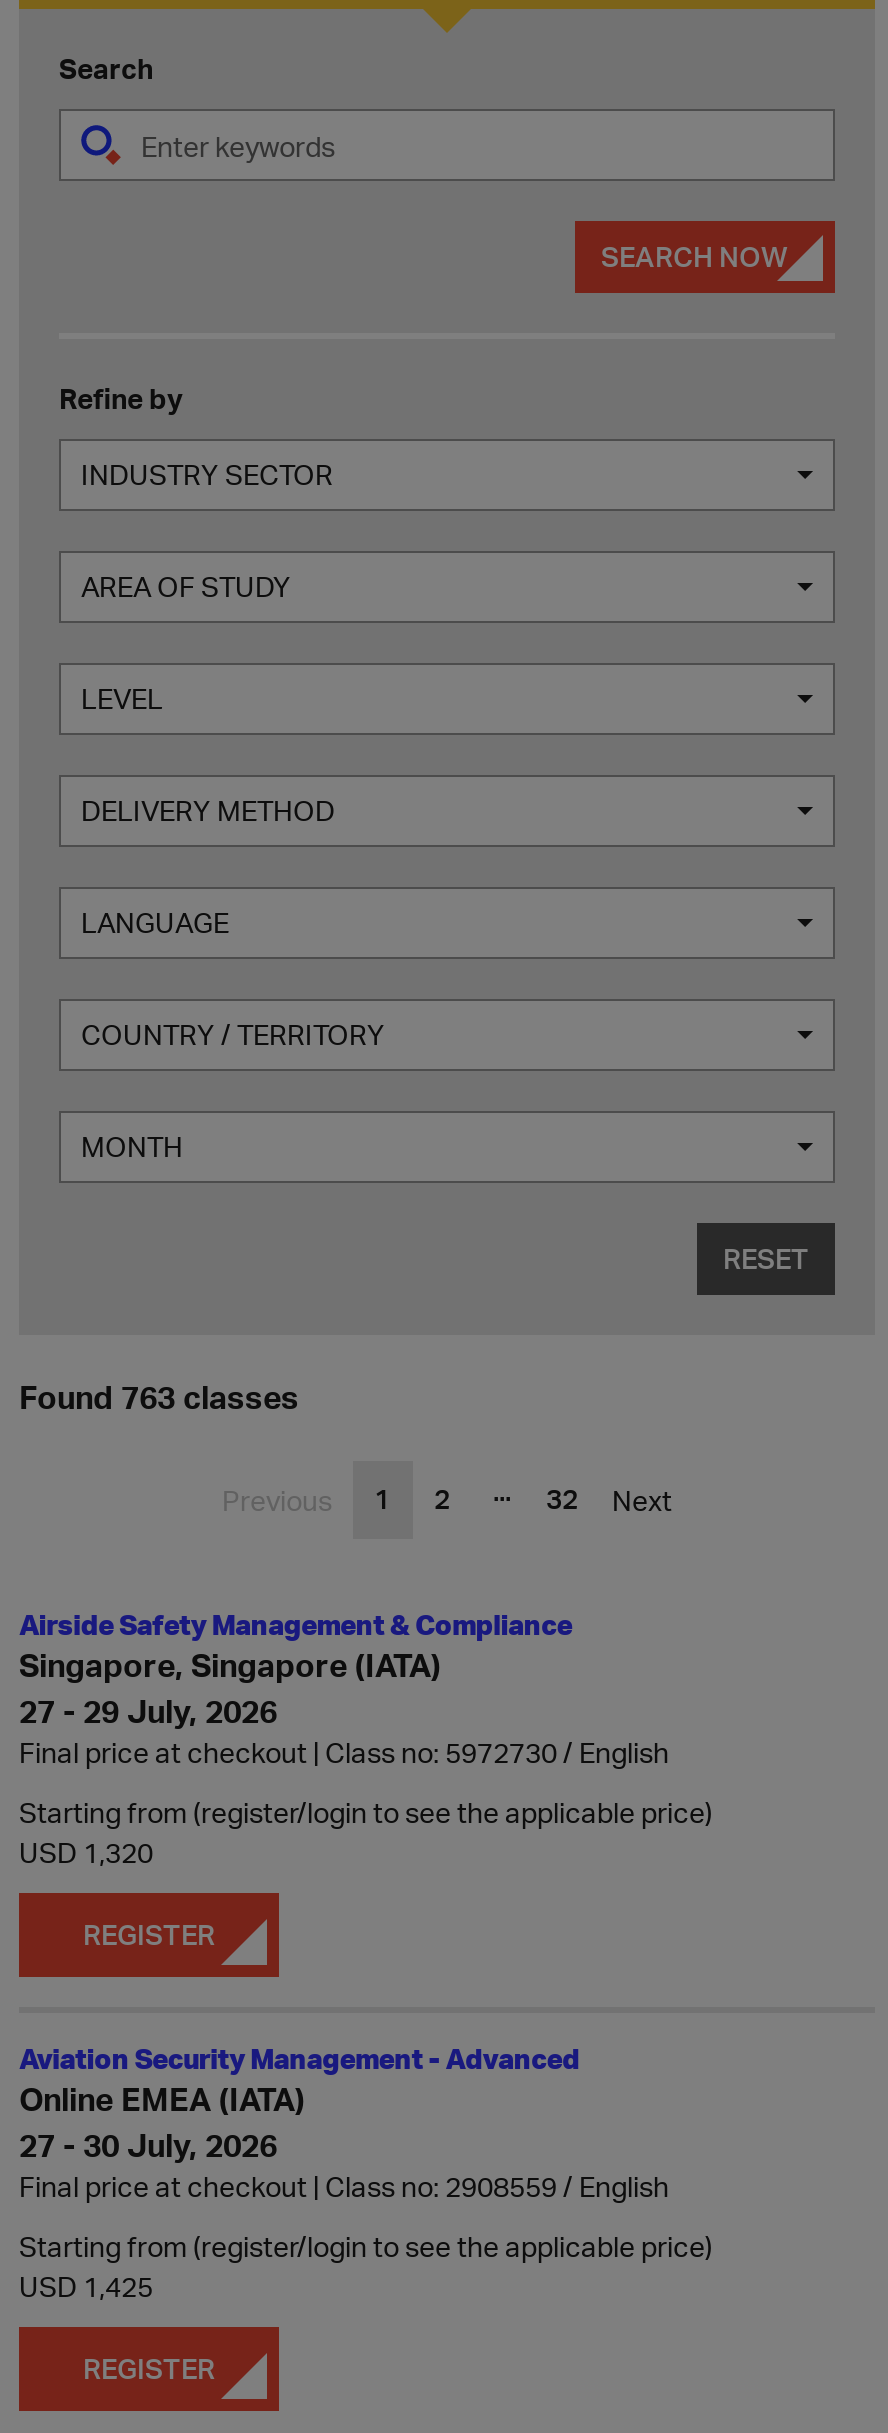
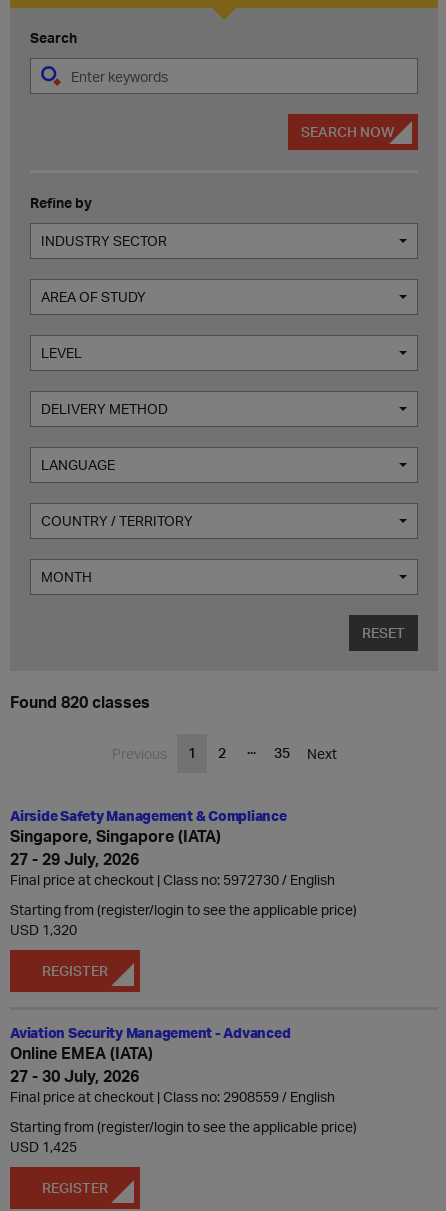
- Found 763 classes
+ Found 820 classes

- 32
+ 35
